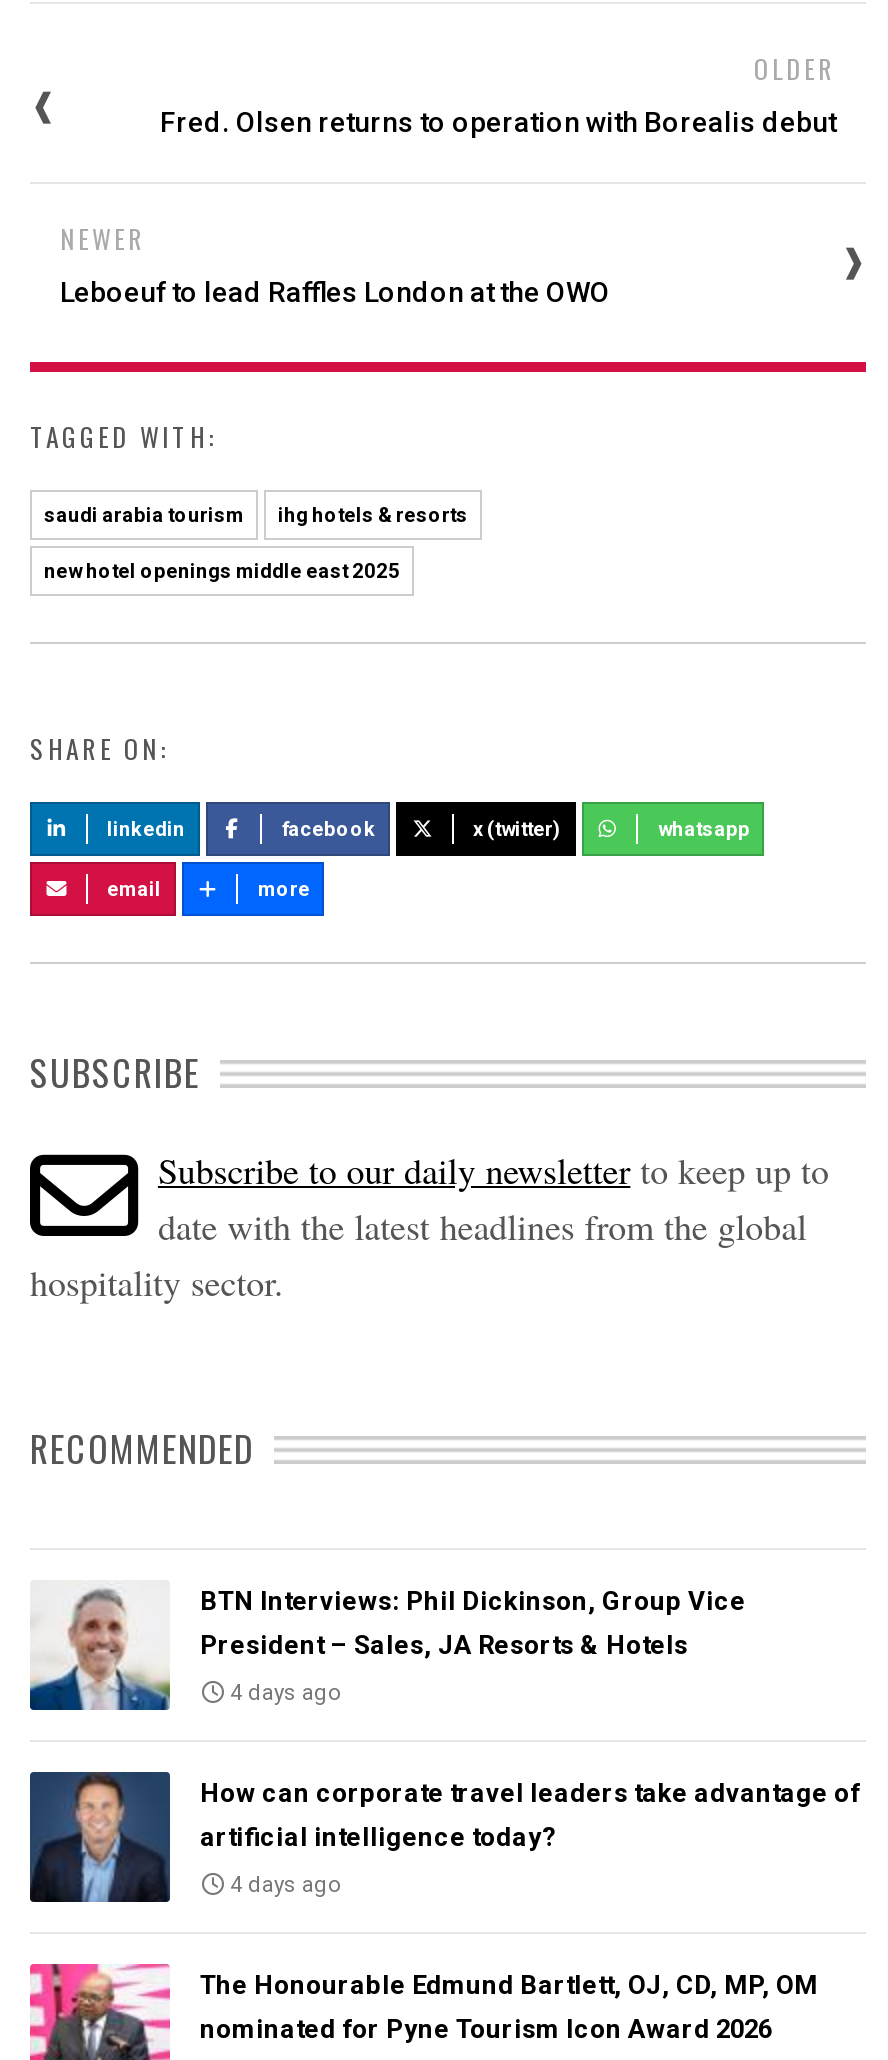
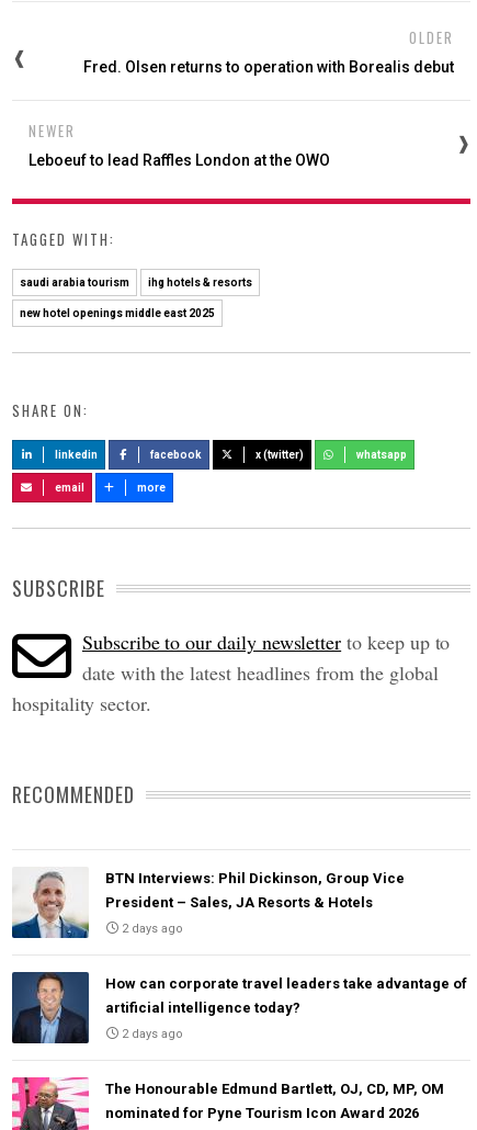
- 4 days ago
+ 2 days ago

- 4 days ago
+ 2 days ago
